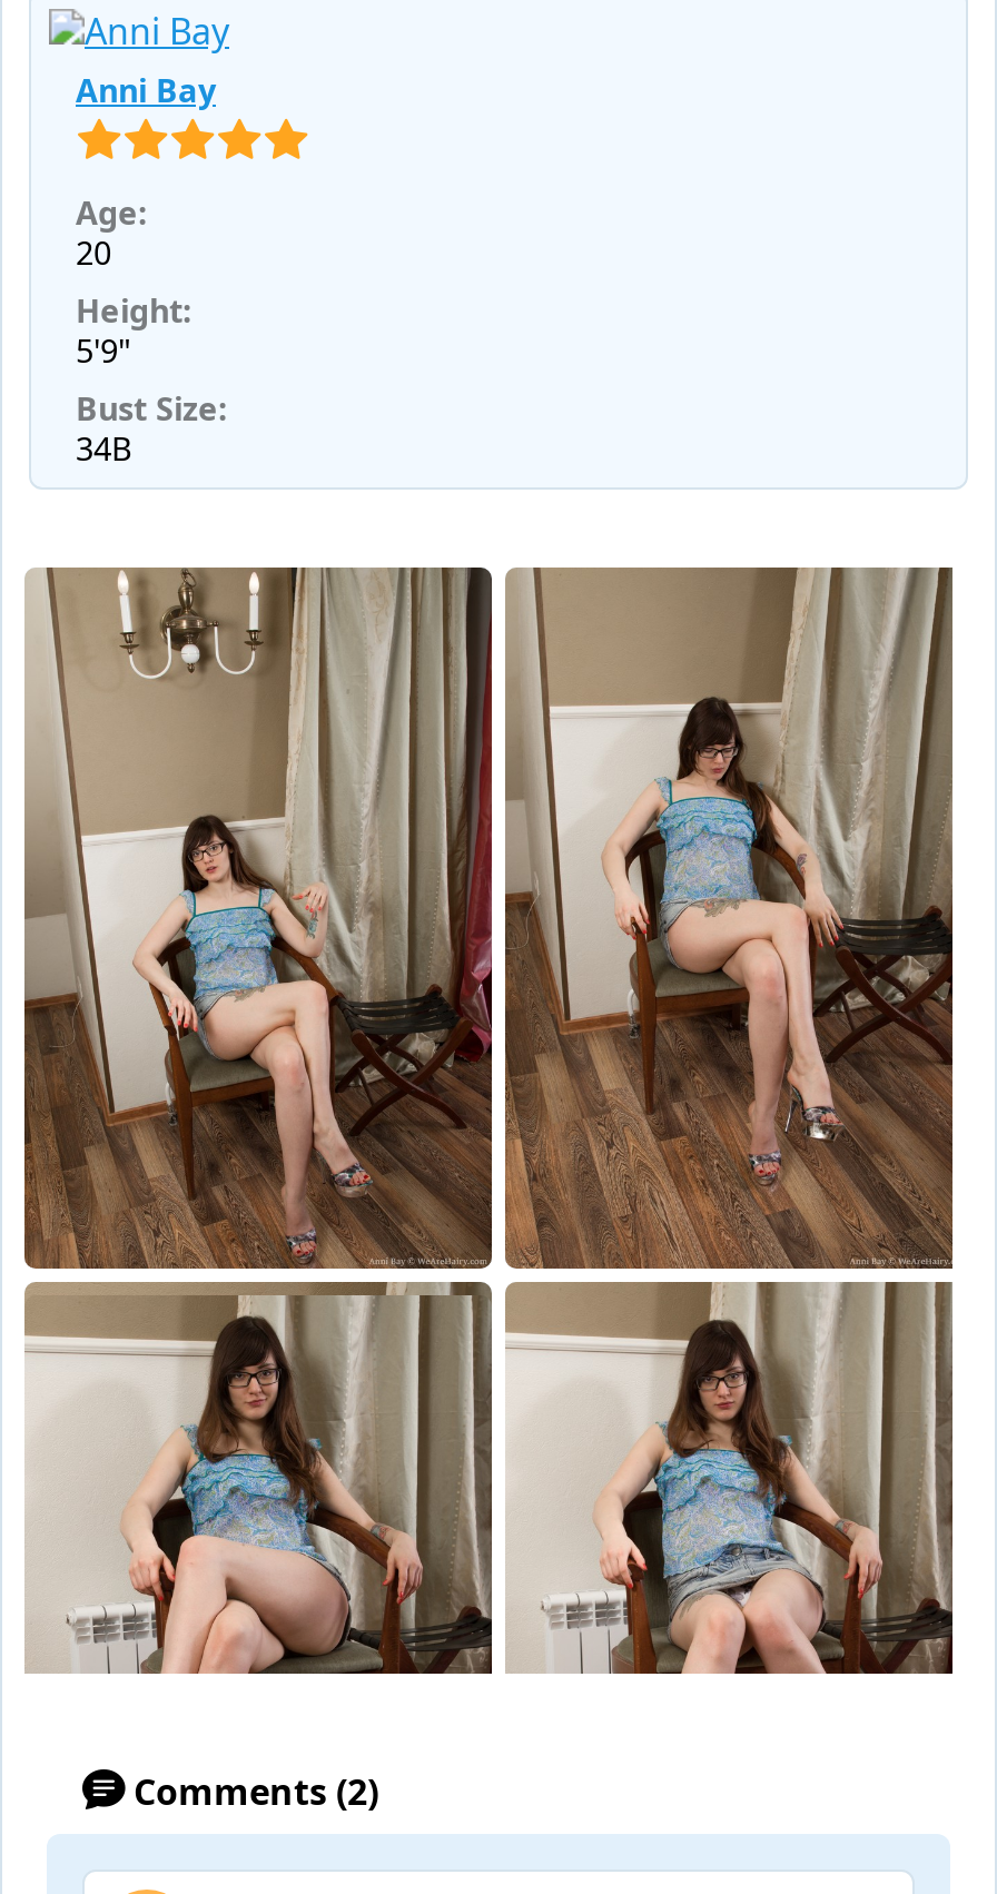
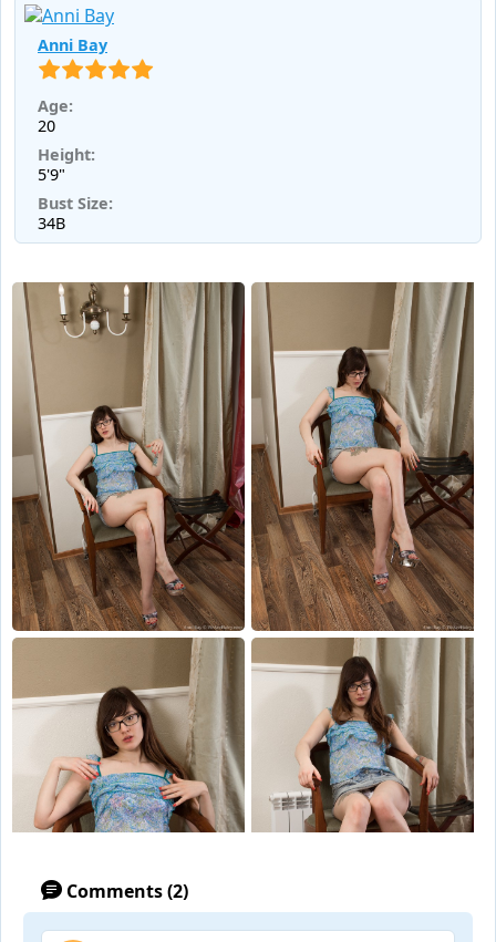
- [image]
+ [image]
